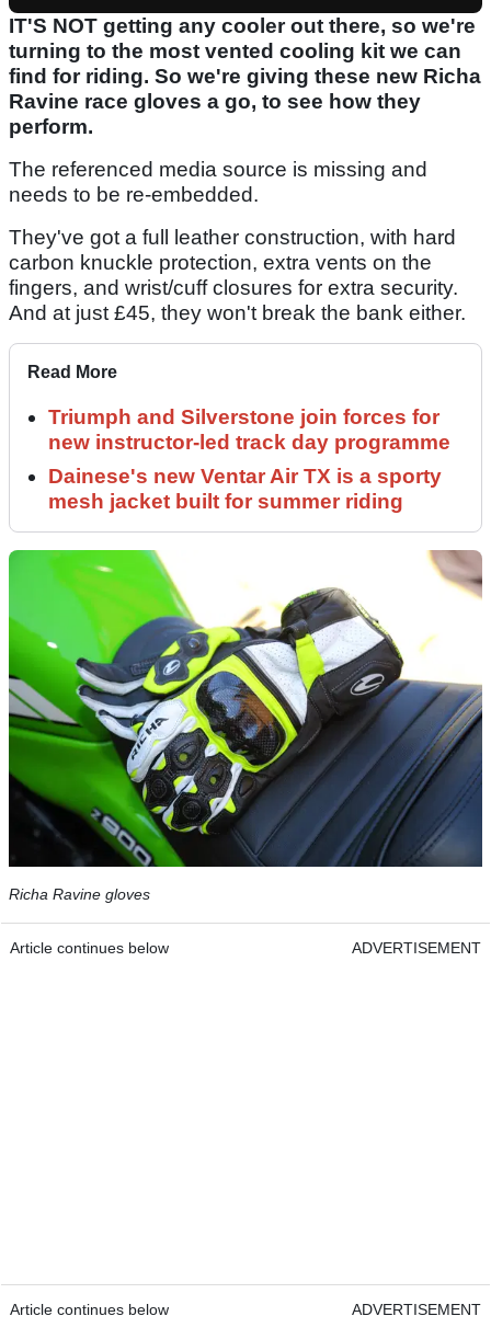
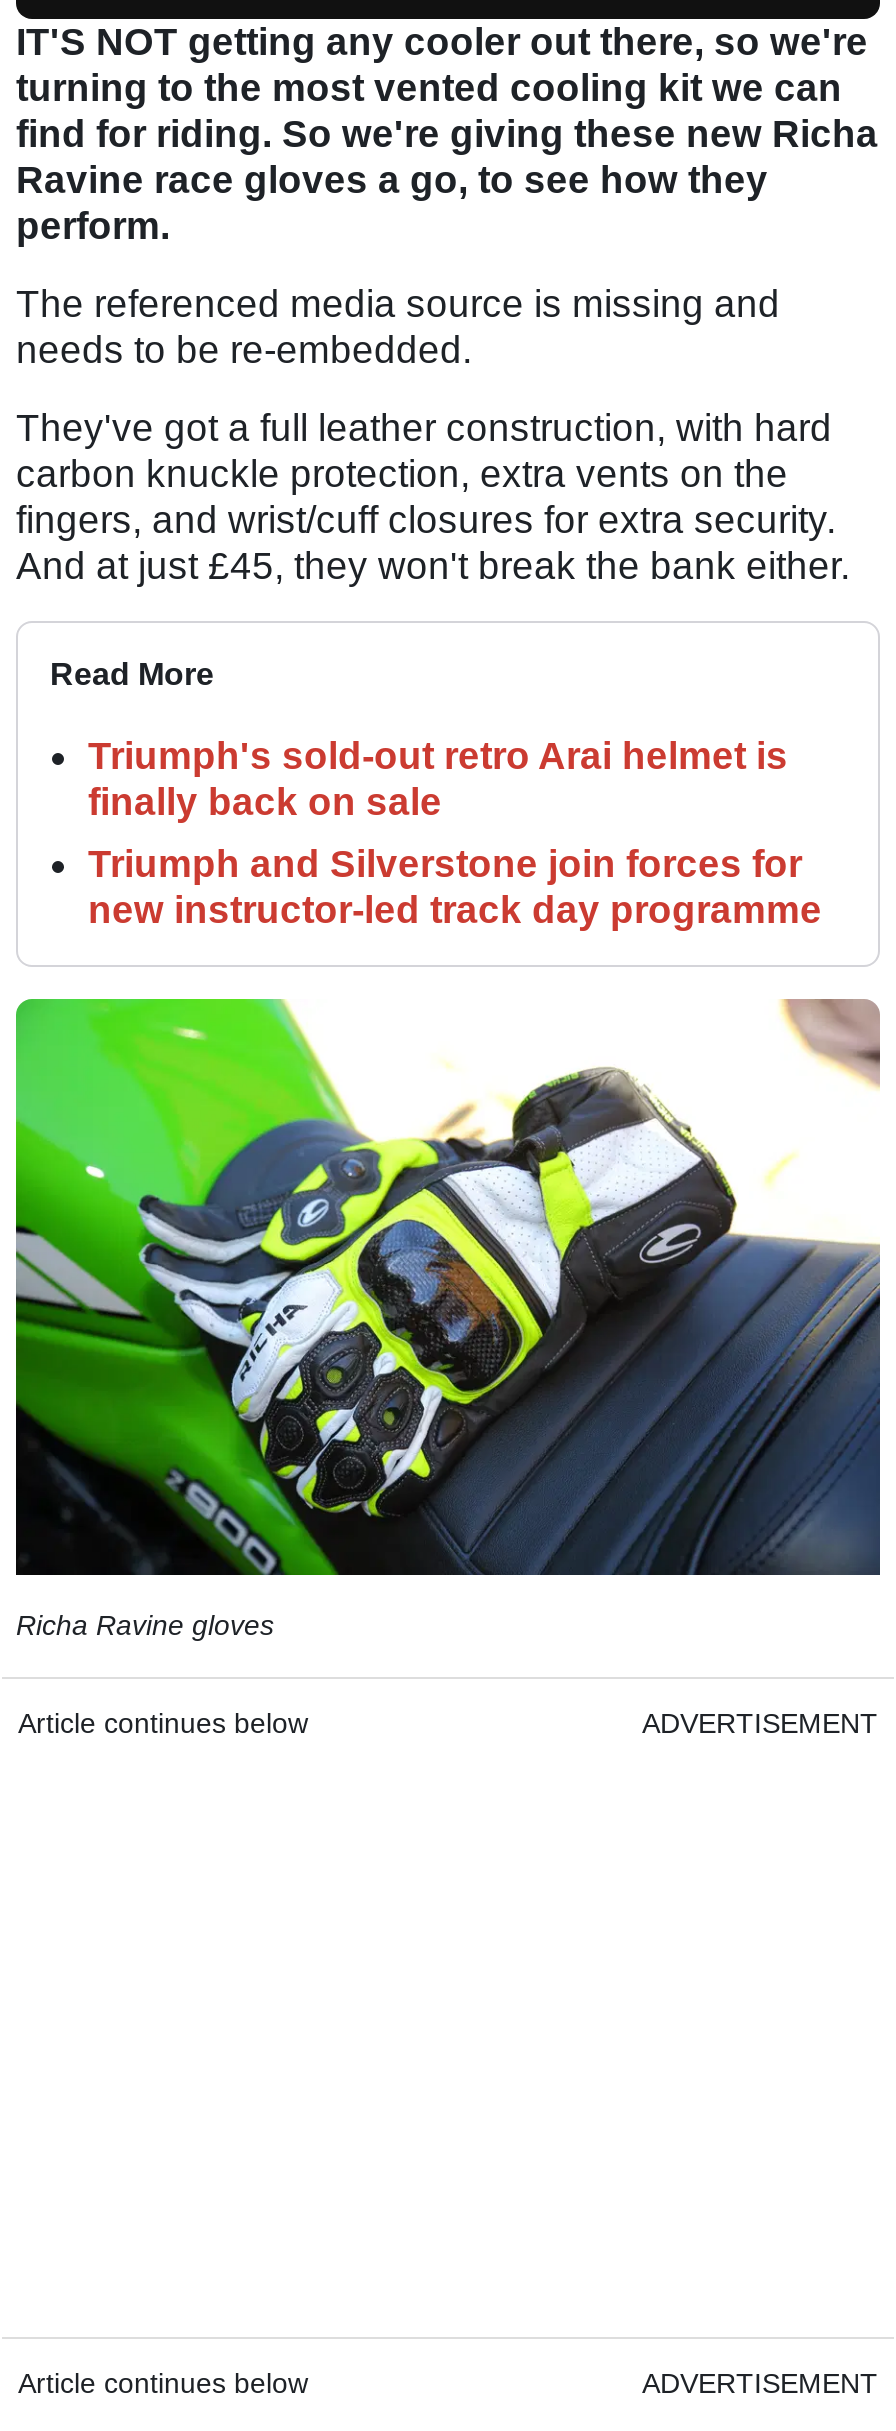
+ Triumph's sold-out retro Arai helmet is
+ finally back on sale

moved down: Triumph and Silverstone join forces for | new instructor-led track day programme

- Dainese's new Ventar Air TX is a sporty
- mesh jacket built for summer riding
